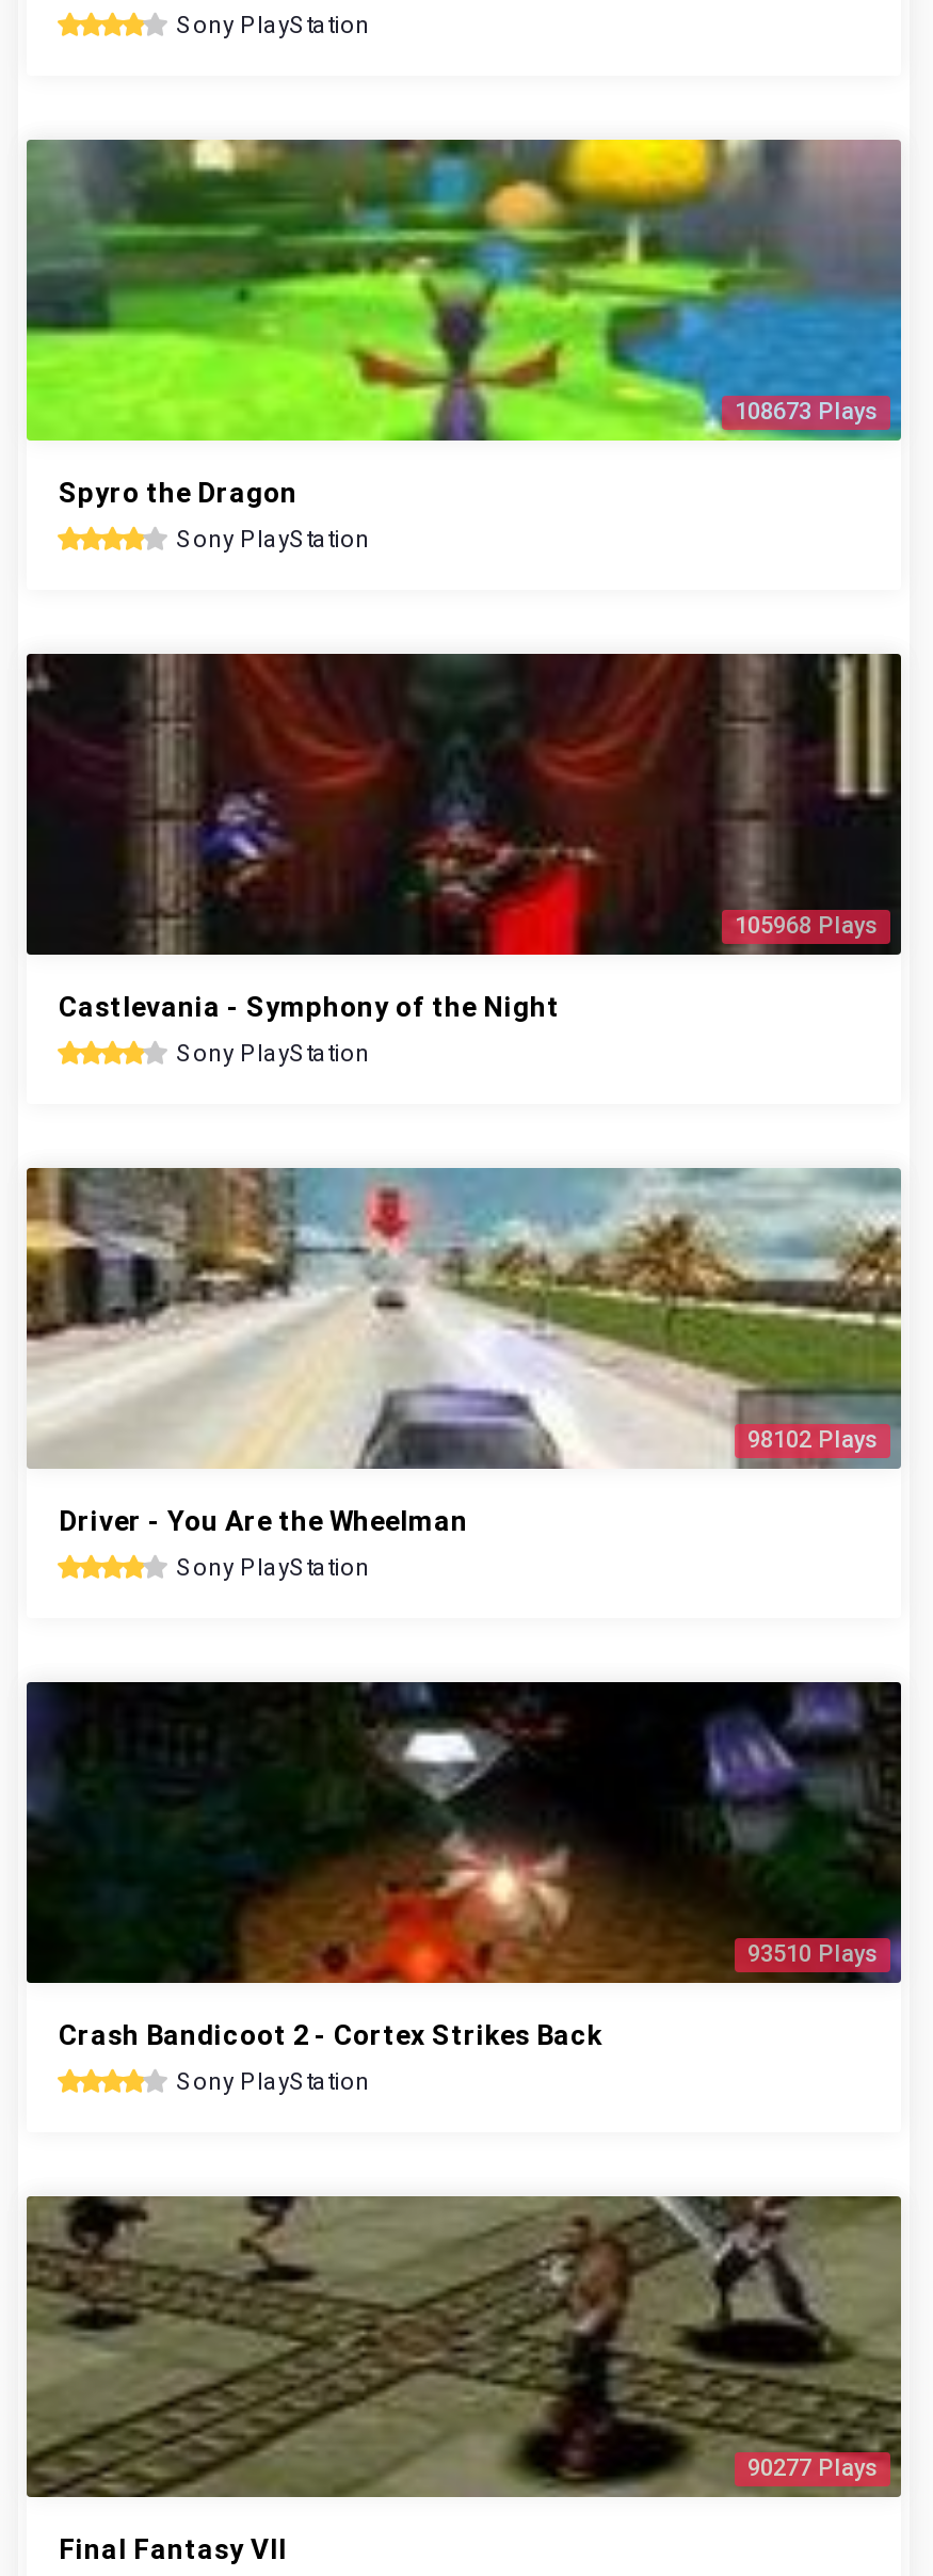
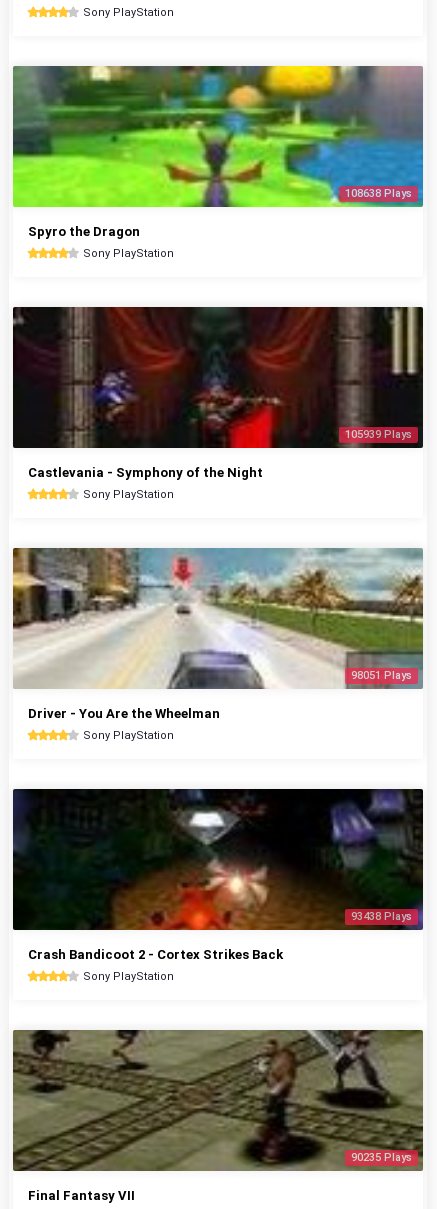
- 108673 Plays
+ 108638 Plays

- 105968 Plays
+ 105939 Plays

- 98102 Plays
+ 98051 Plays

- 93510 Plays
+ 93438 Plays

- 90277 Plays
+ 90235 Plays
